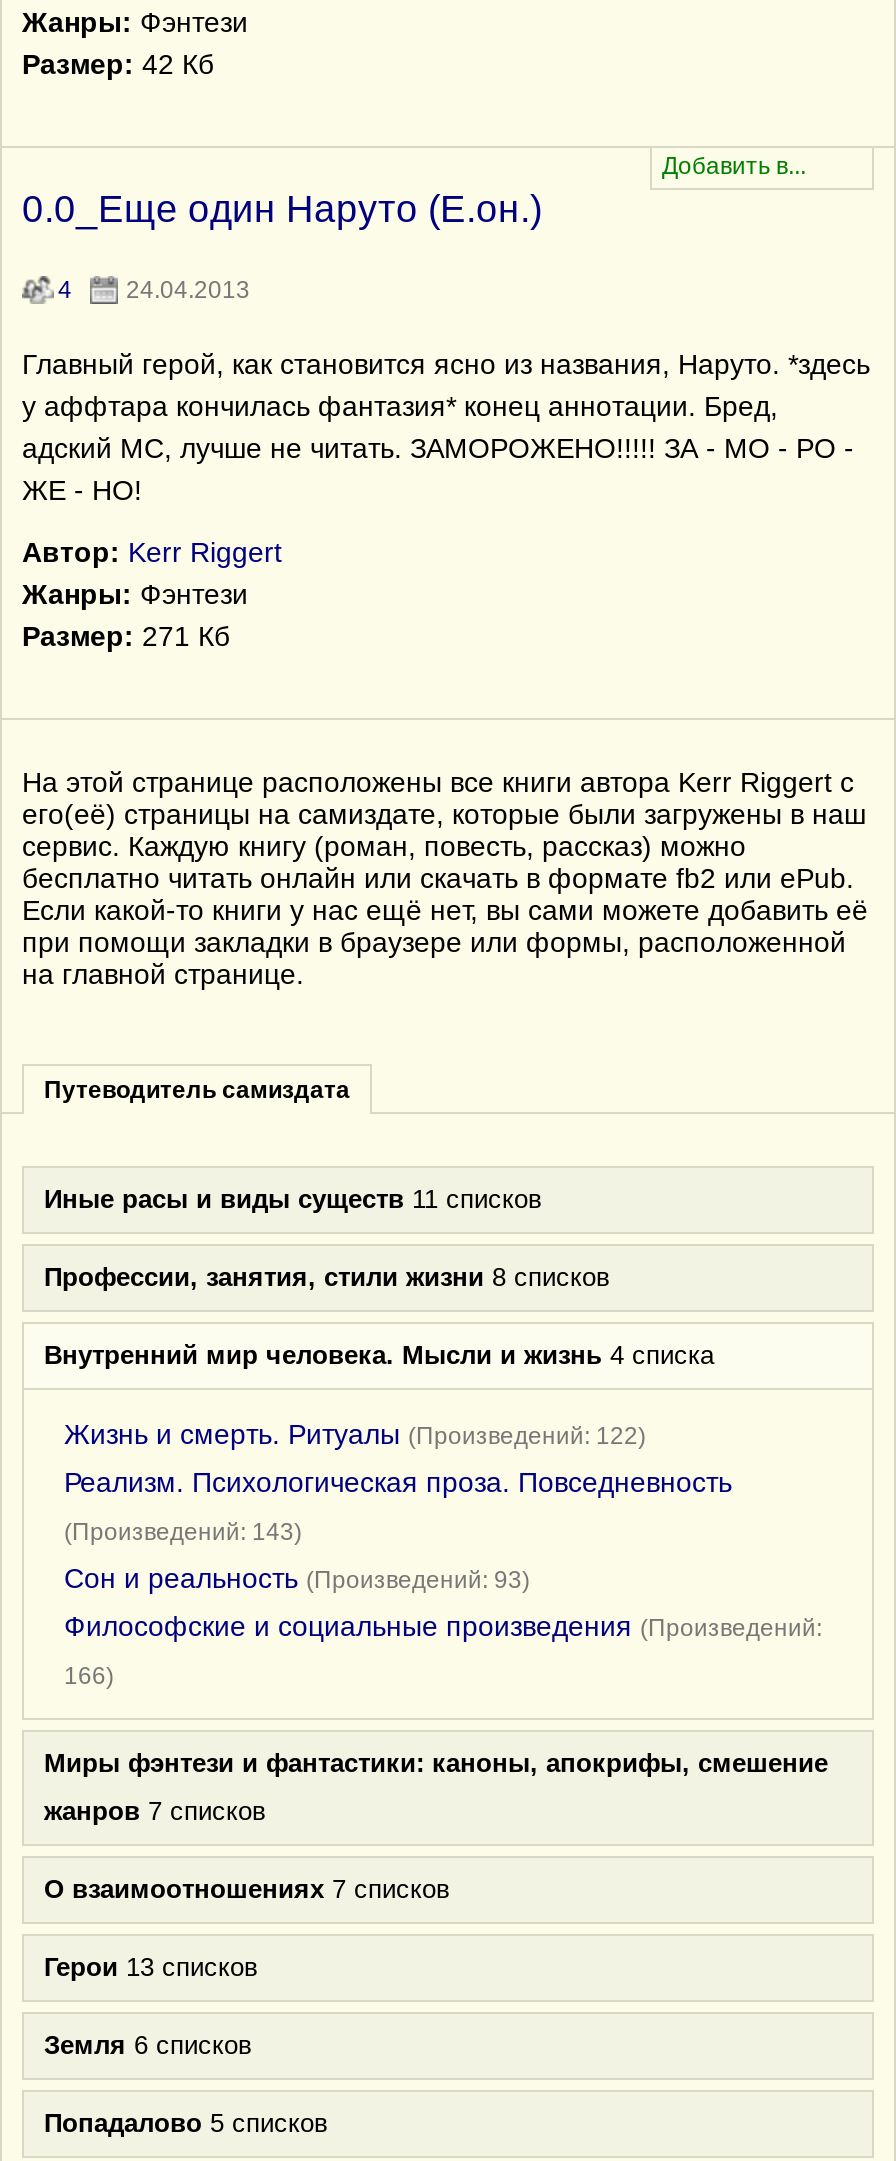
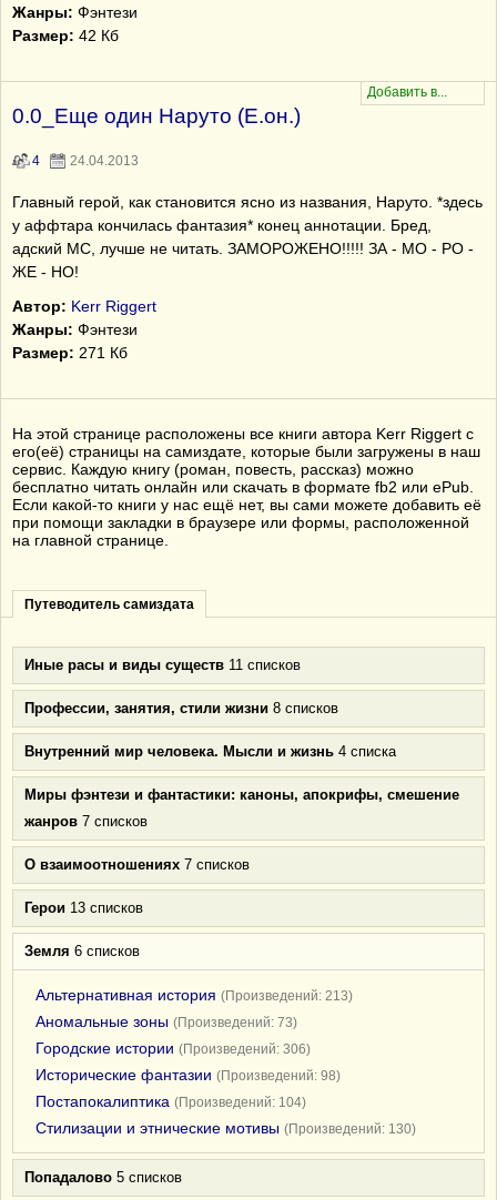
- Жизнь и смерть. Ритуалы (Произведений: 122)
- Реализм. Психологическая проза. Повседневность
- (Произведений: 143)
- Сон и реальность (Произведений: 93)
- Философские и социальные произведения (Произведений:
- 166)

moved up: Миры фэнтези и фантастики: каноны, апокрифы, смешение | жанров 7 списков | О взаимоотношениях 7 списков | Герои 13 списков | Земля 6 списков

+ Альтернативная история (Произведений: 213)
+ Аномальные зоны (Произведений: 73)
+ Городские истории (Произведений: 306)
+ Исторические фантазии (Произведений: 98)
+ Постапокалиптика (Произведений: 104)
+ Стилизации и этнические мотивы (Произведений: 130)
